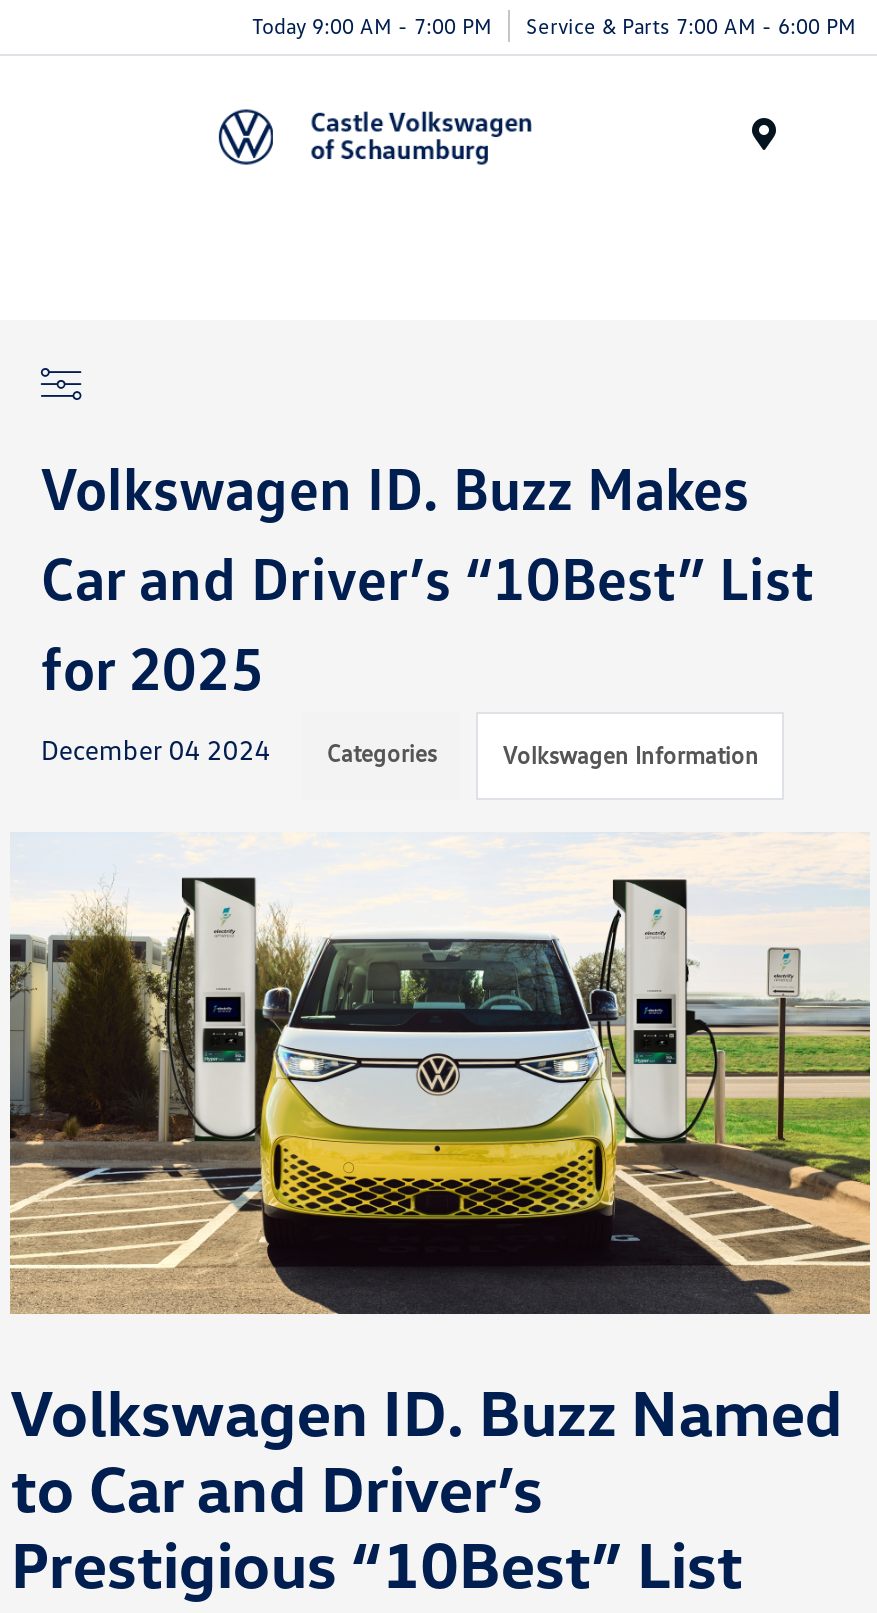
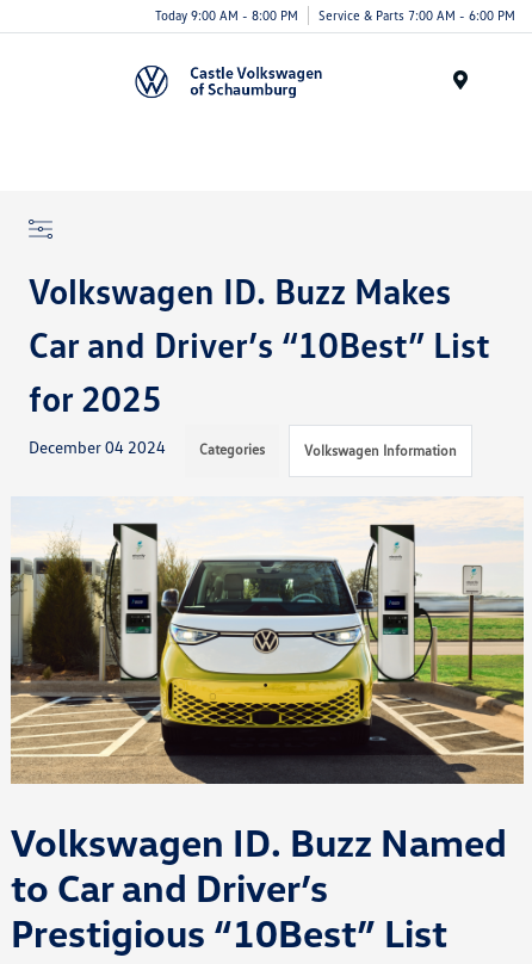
- Today 9:00 AM - 7:00 PM Service & Parts 7:00 AM - 6:00 PM
+ Today 9:00 AM - 8:00 PM Service & Parts 7:00 AM - 6:00 PM
